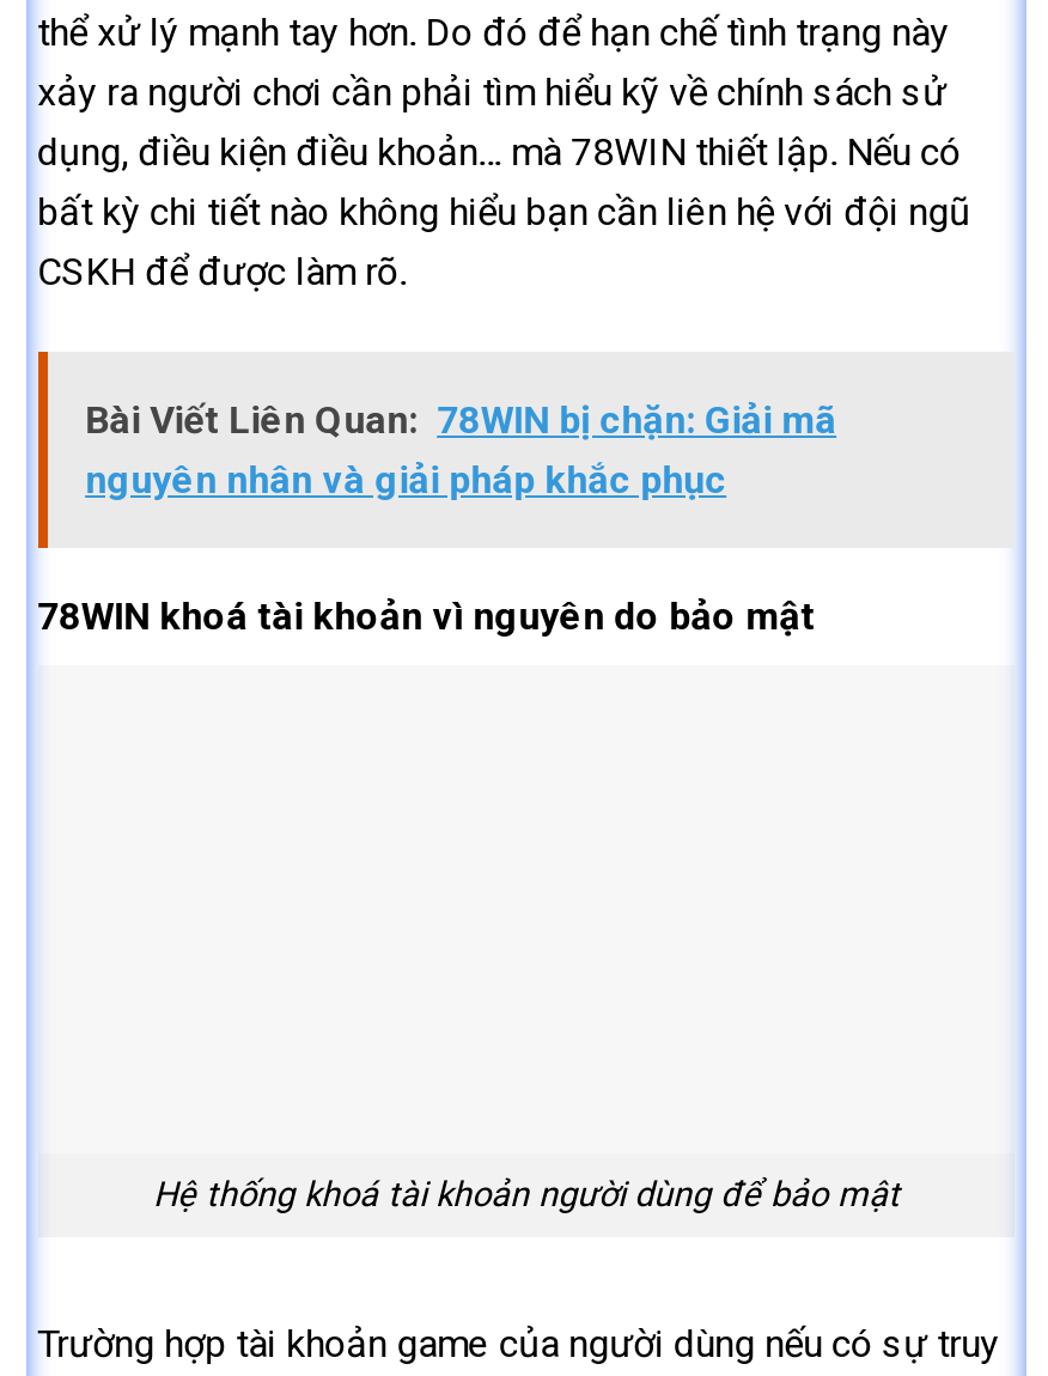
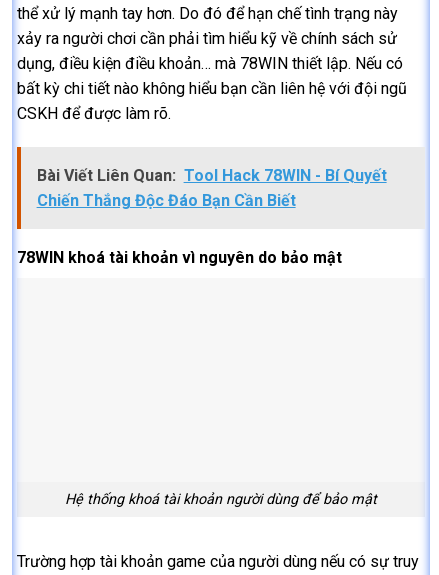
- Bài Viết Liên Quan: 78WIN bị chặn: Giải mã
- nguyên nhân và giải pháp khắc phục
+ Bài Viết Liên Quan: Tool Hack 78WIN - Bí Quyết
+ Chiến Thắng Độc Đáo Bạn Cần Biết
